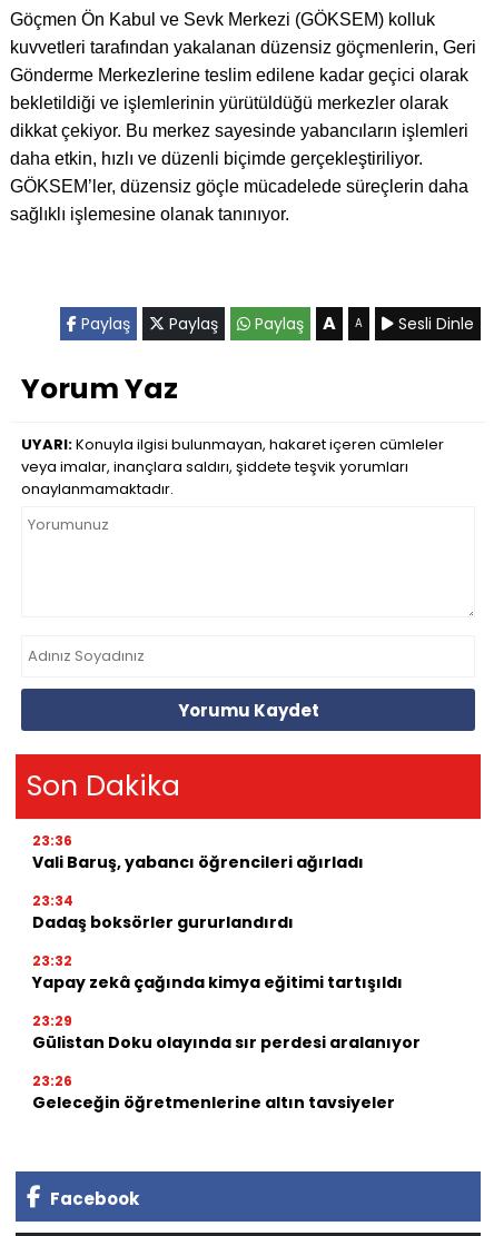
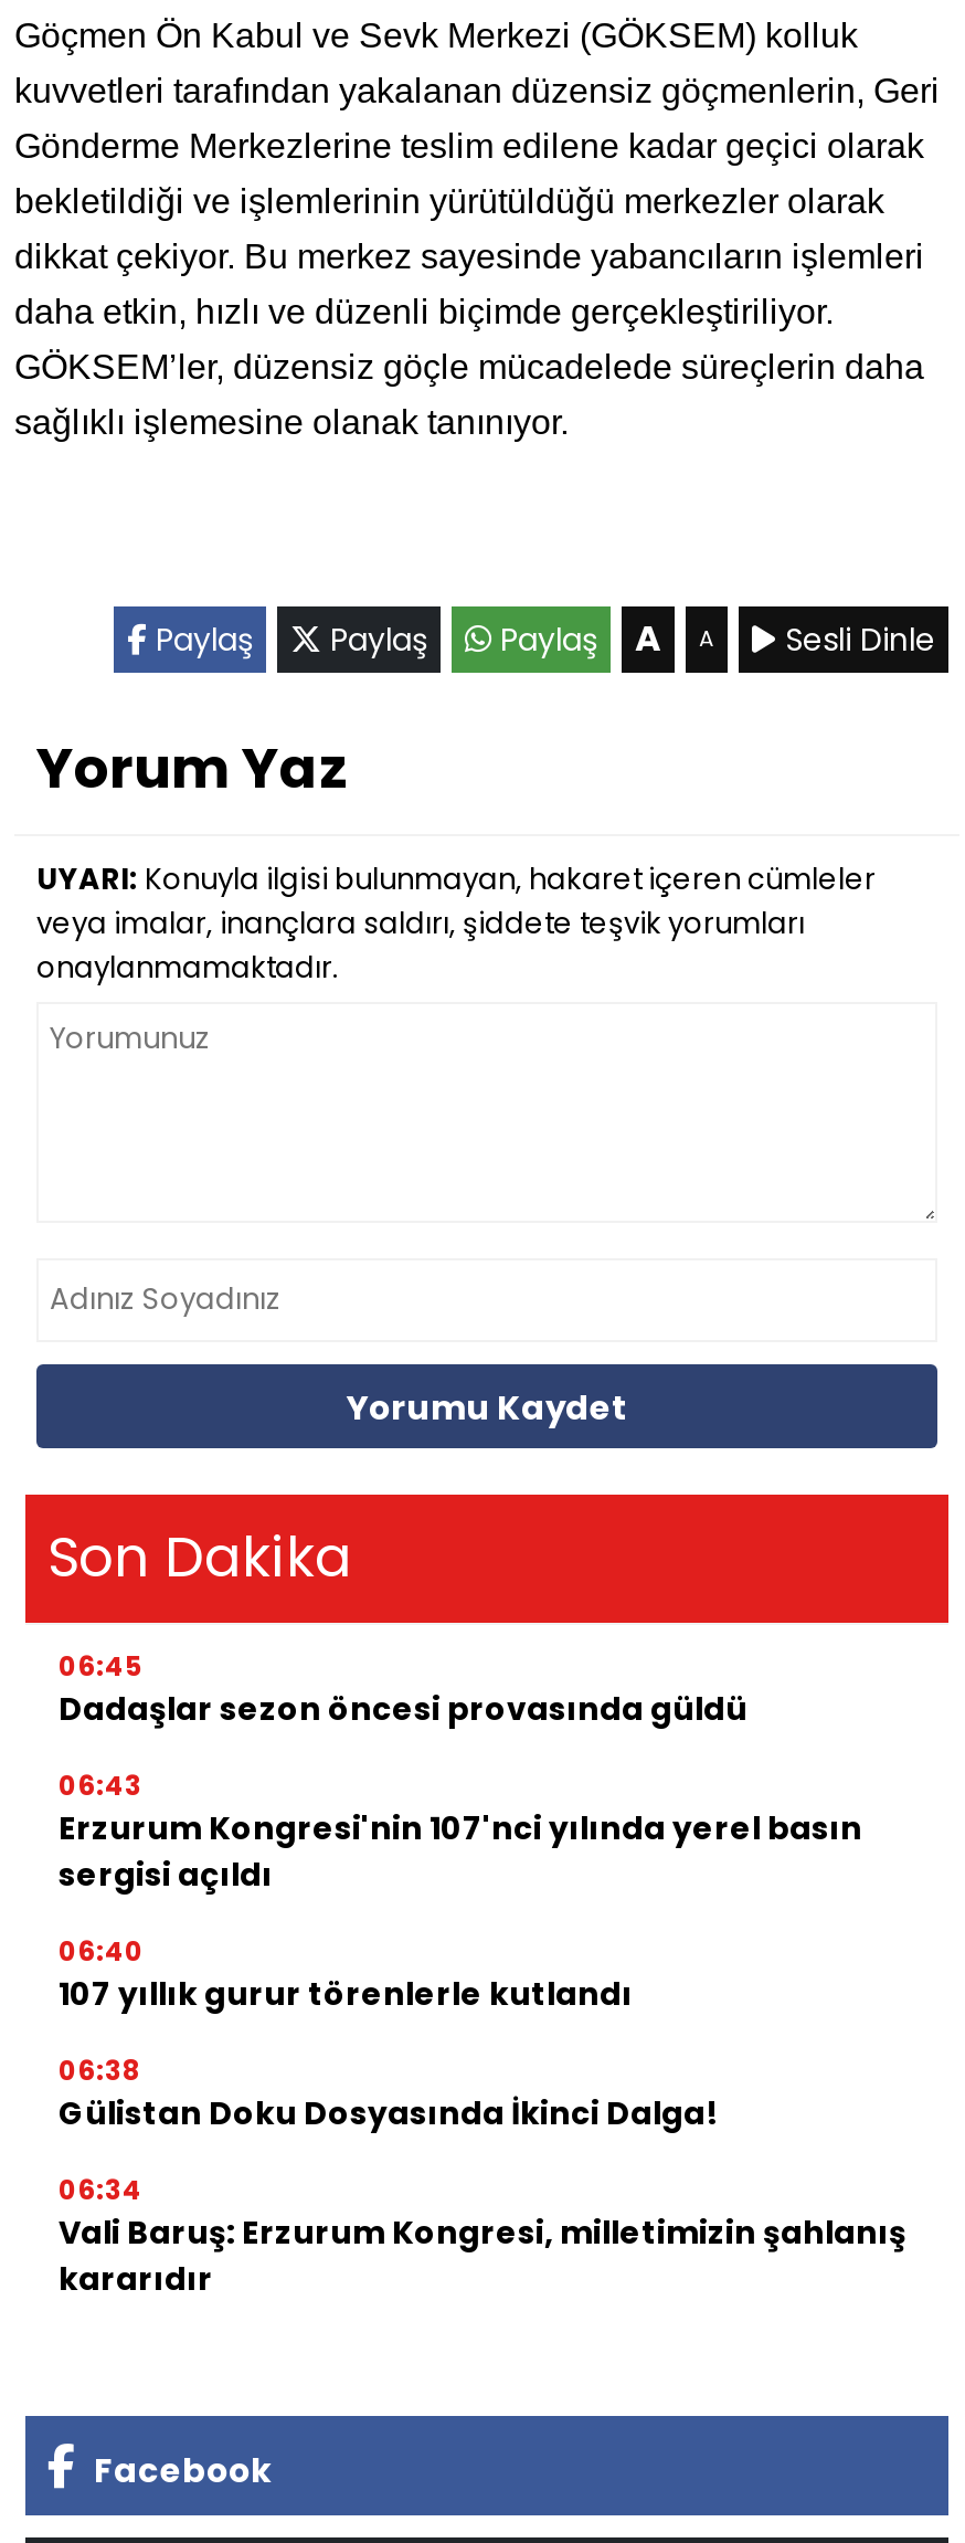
- 23:36
- Vali Baruş, yabancı öğrencileri ağırladı
+ 06:45
+ Dadaşlar sezon öncesi provasında güldü

- 23:34
- Dadaş boksörler gururlandırdı
+ 06:43
+ Erzurum Kongresi'nin 107'nci yılında yerel basın
+ sergisi açıldı

- 23:32
- Yapay zekâ çağında kimya eğitimi tartışıldı
+ 06:40
+ 107 yıllık gurur törenlerle kutlandı

- 23:29
- Gülistan Doku olayında sır perdesi aralanıyor
+ 06:38
+ Gülistan Doku Dosyasında İkinci Dalga!

- 23:26
- Geleceğin öğretmenlerine altın tavsiyeler
+ 06:34
+ Vali Baruş: Erzurum Kongresi, milletimizin şahlanış
+ kararıdır
